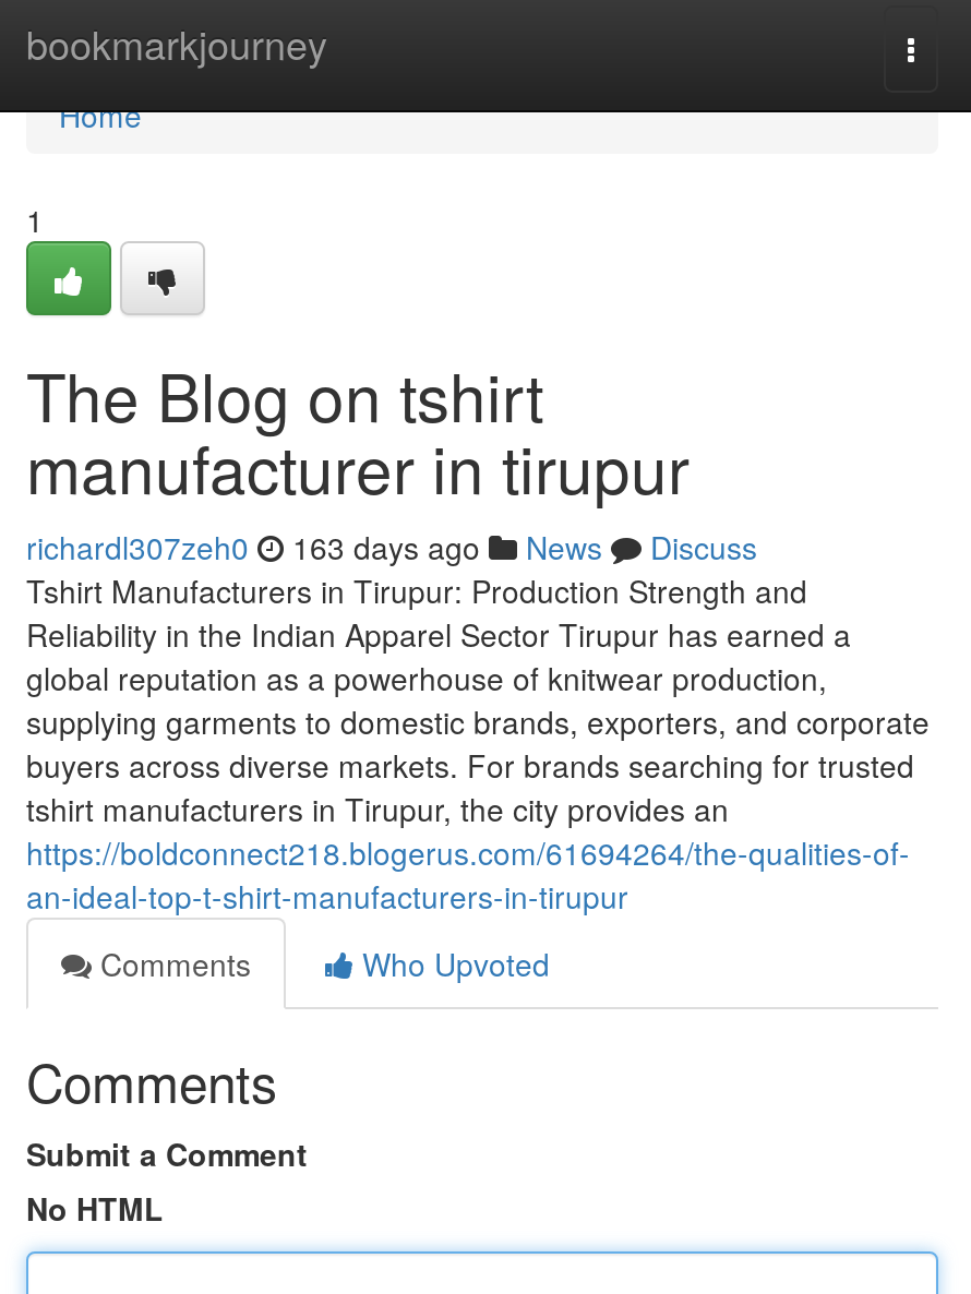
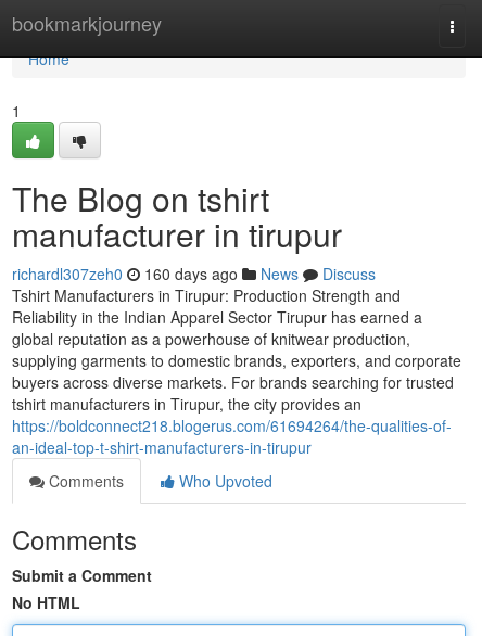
- richardl307zeh0 163 days ago News Discuss
+ richardl307zeh0 160 days ago News Discuss
